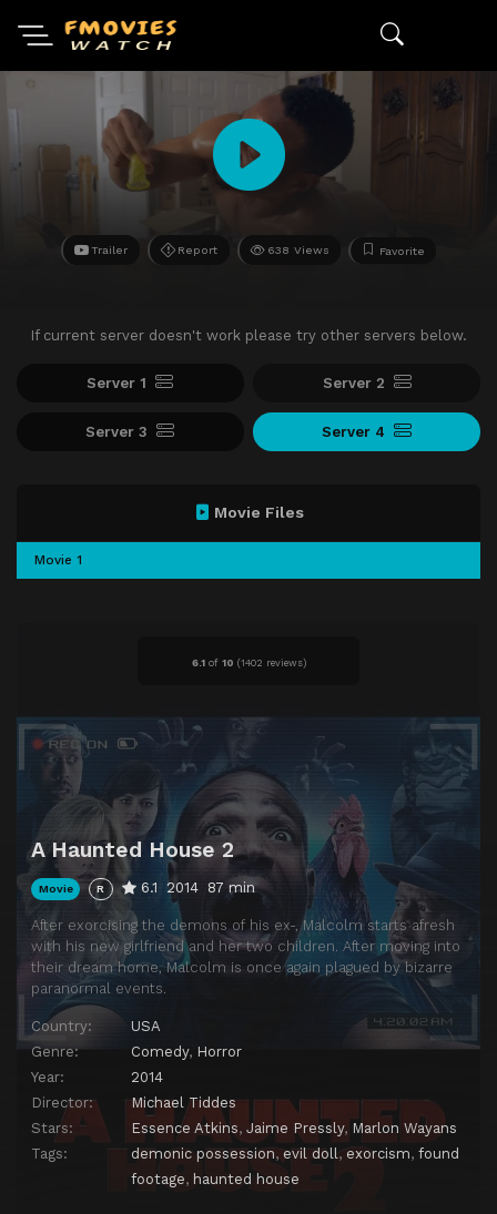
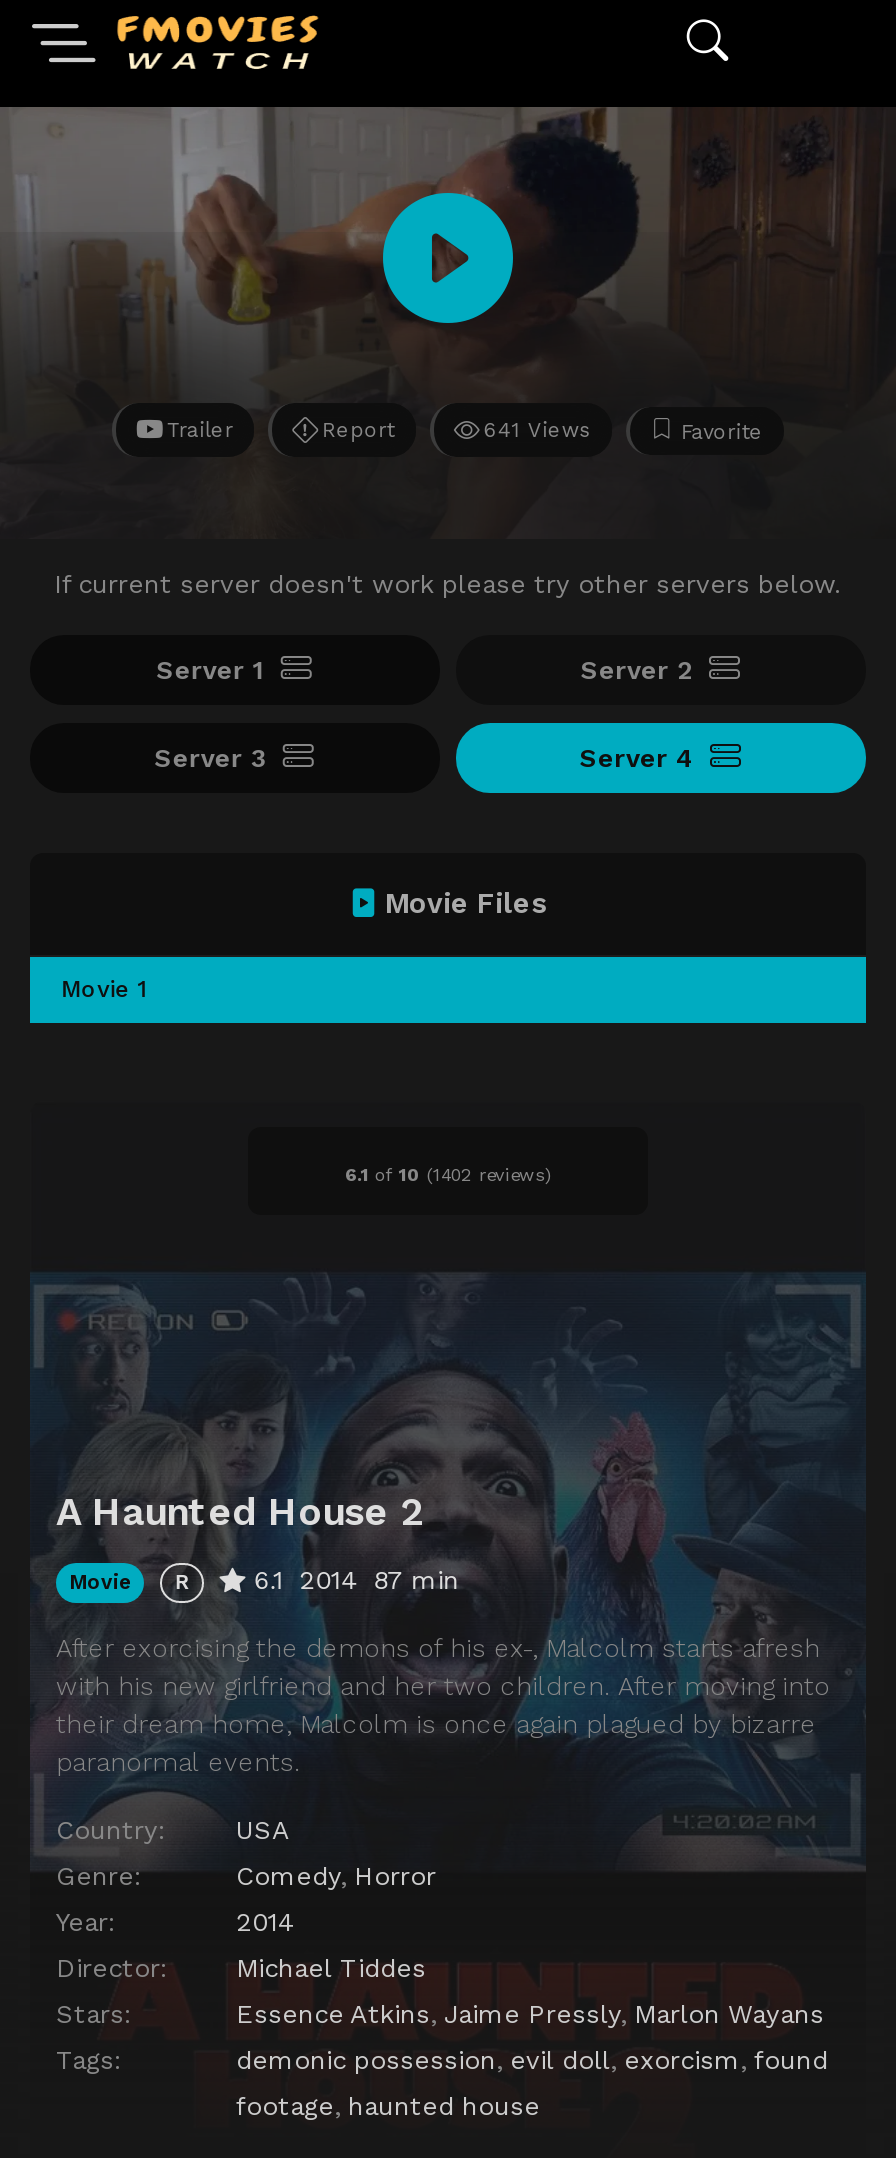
- 638 Views
+ 641 Views
